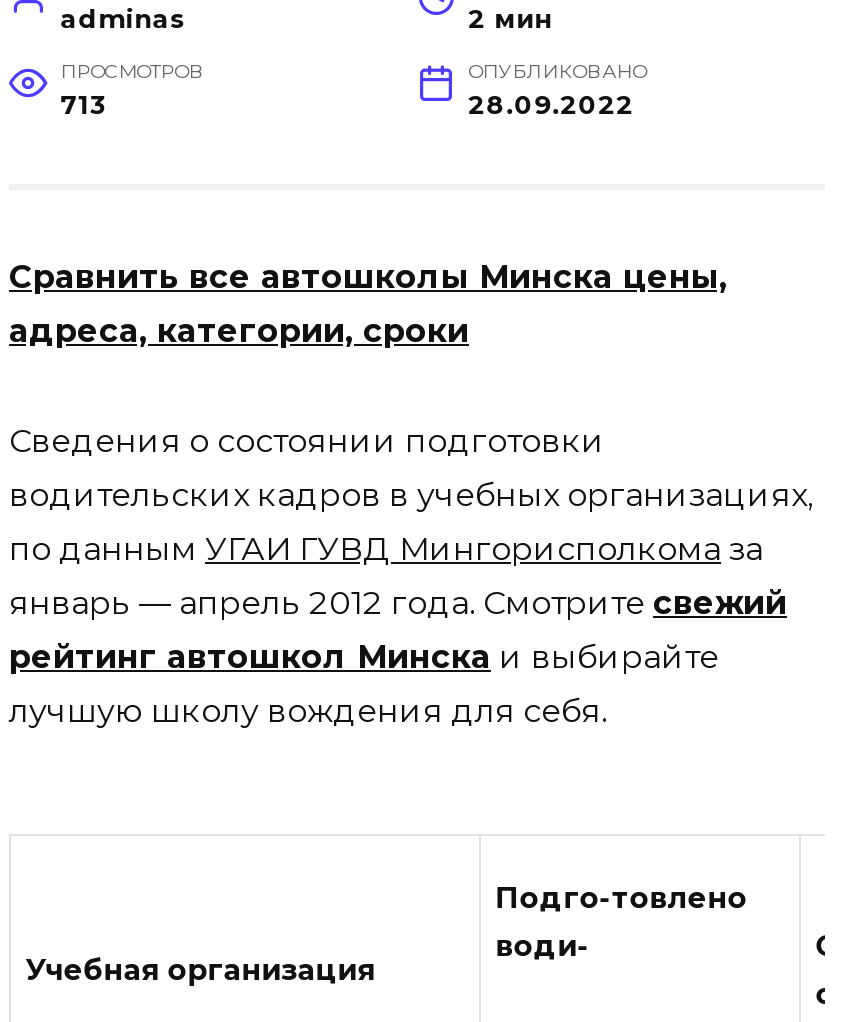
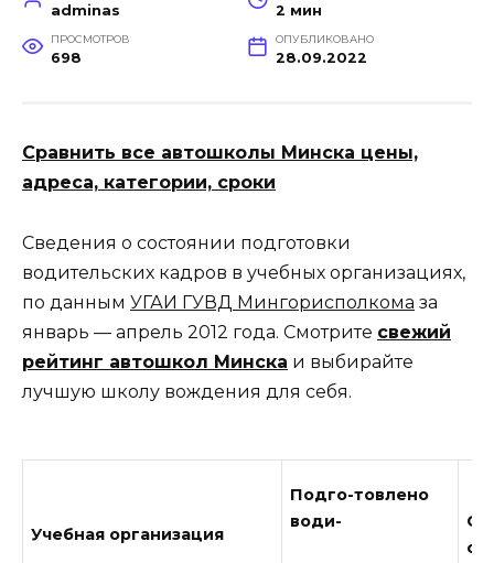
- 713
+ 698
